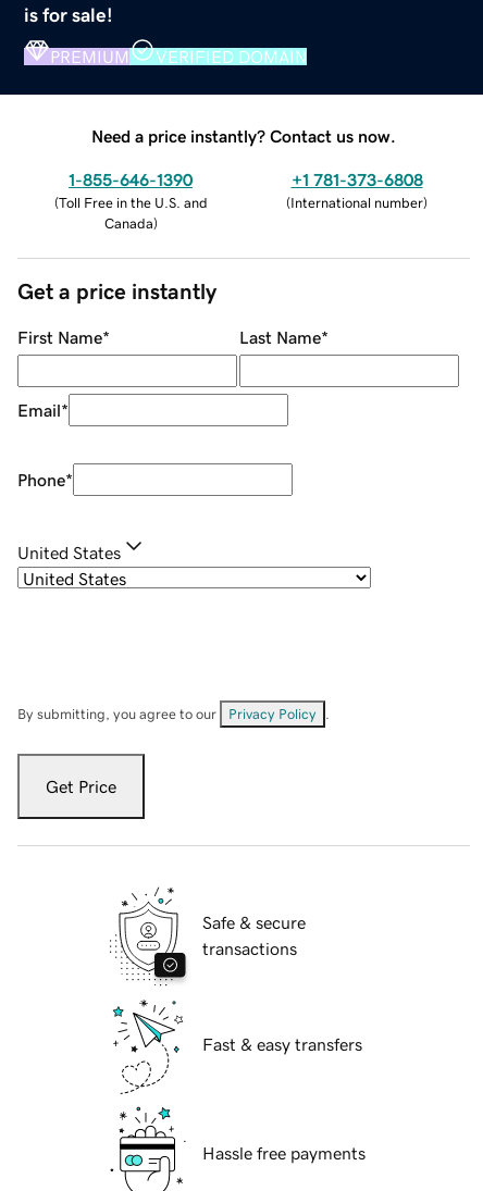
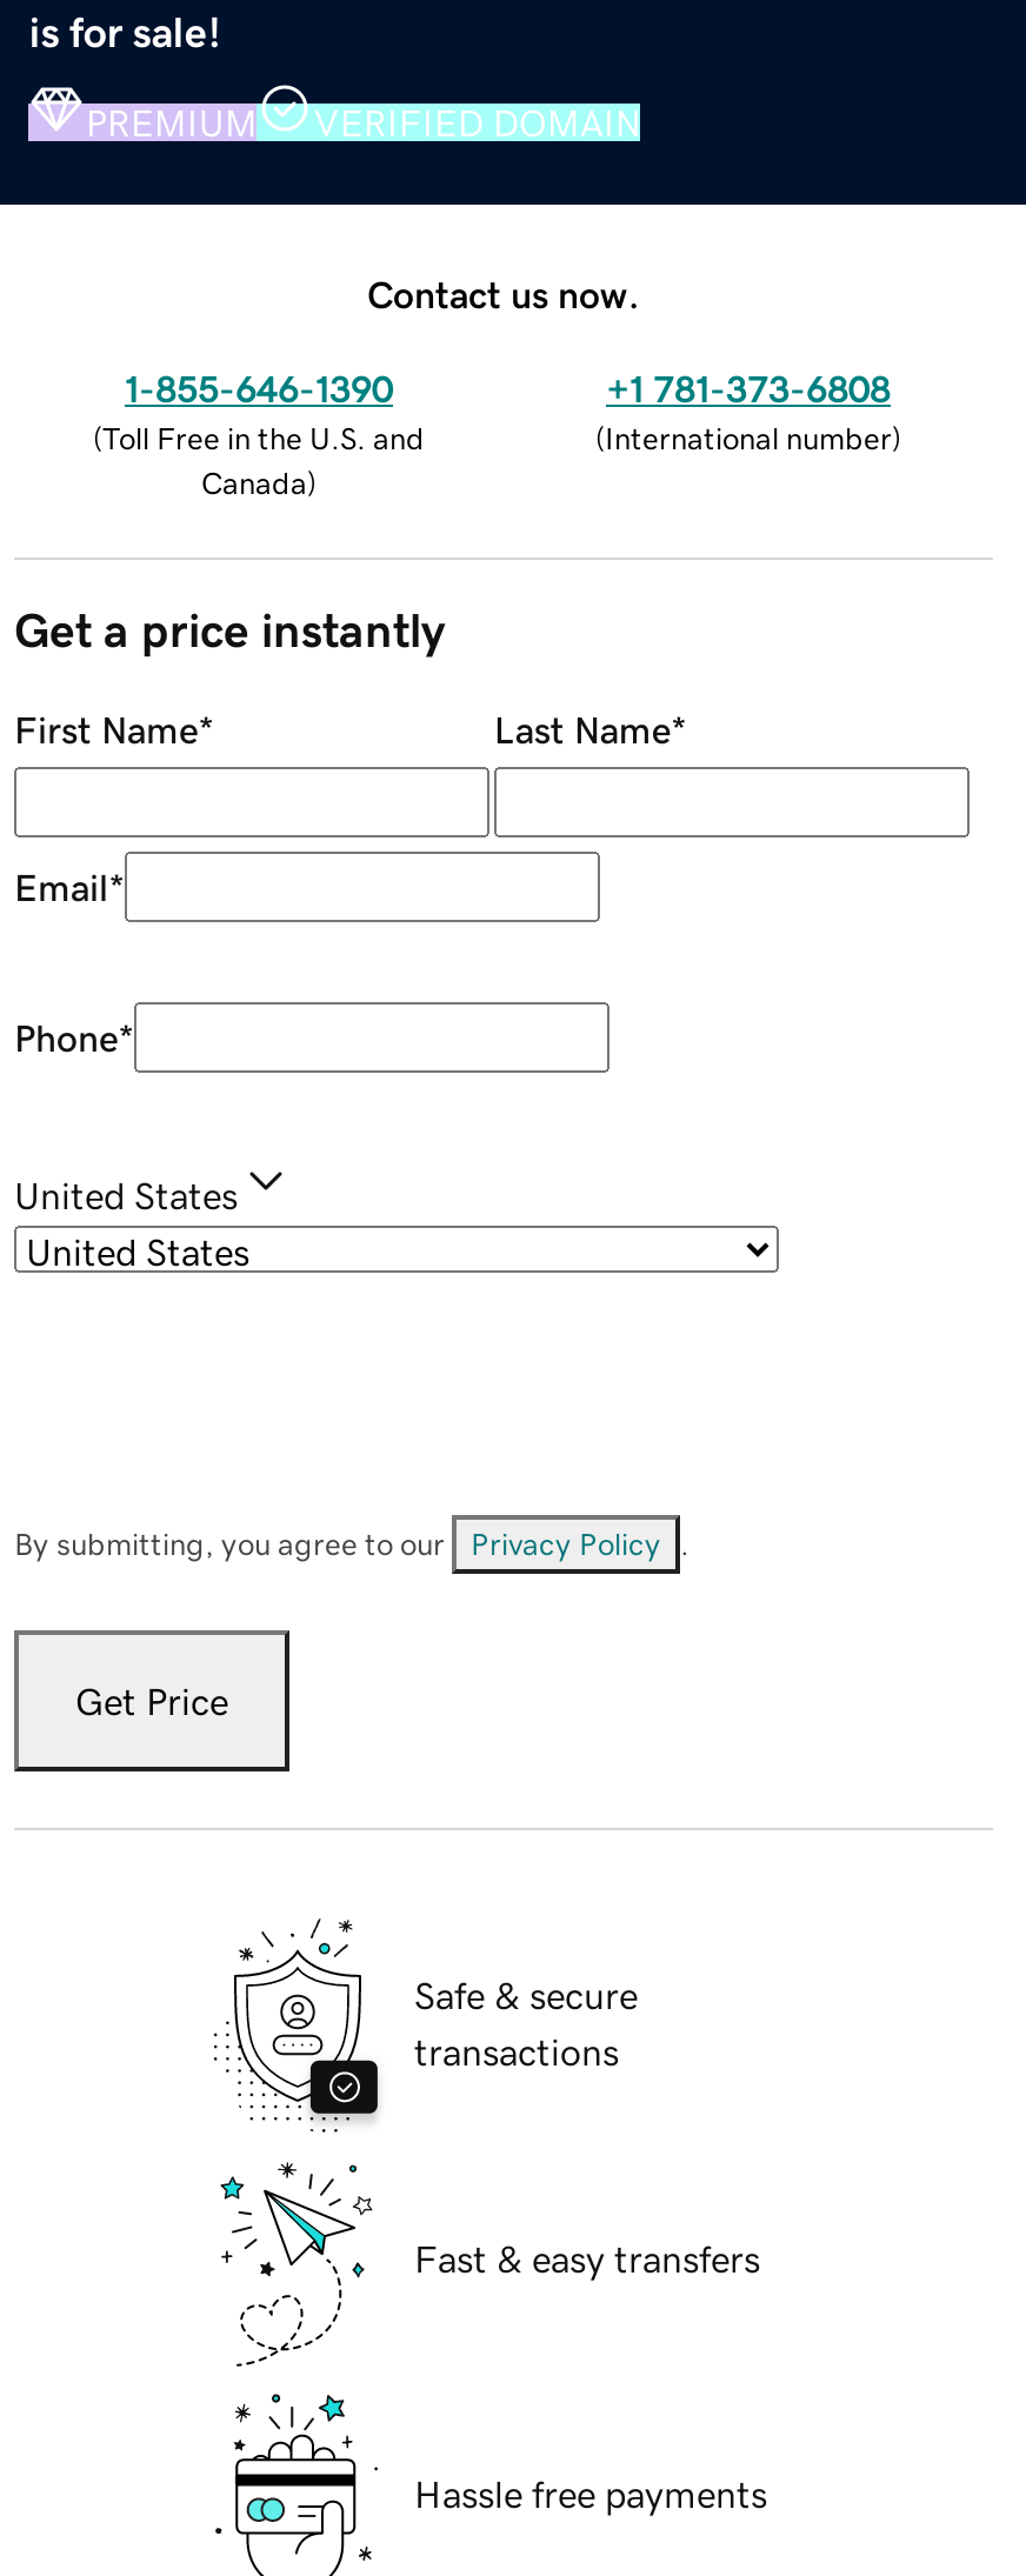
- Need a price instantly? Contact us now.
+ Contact us now.
